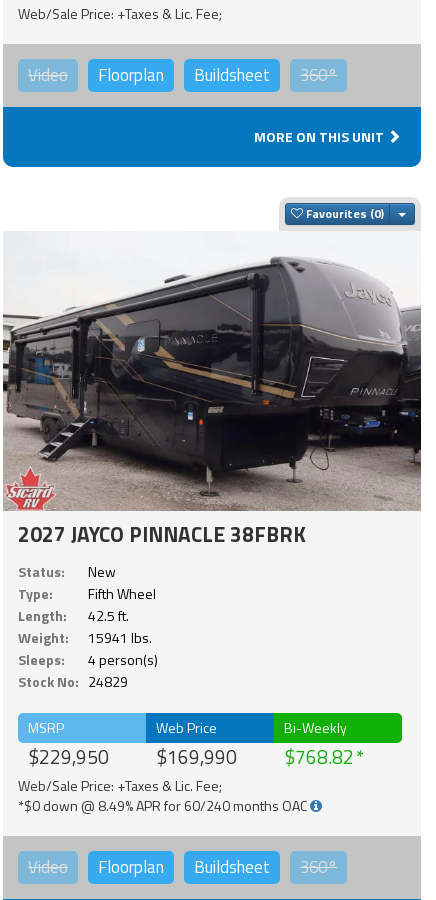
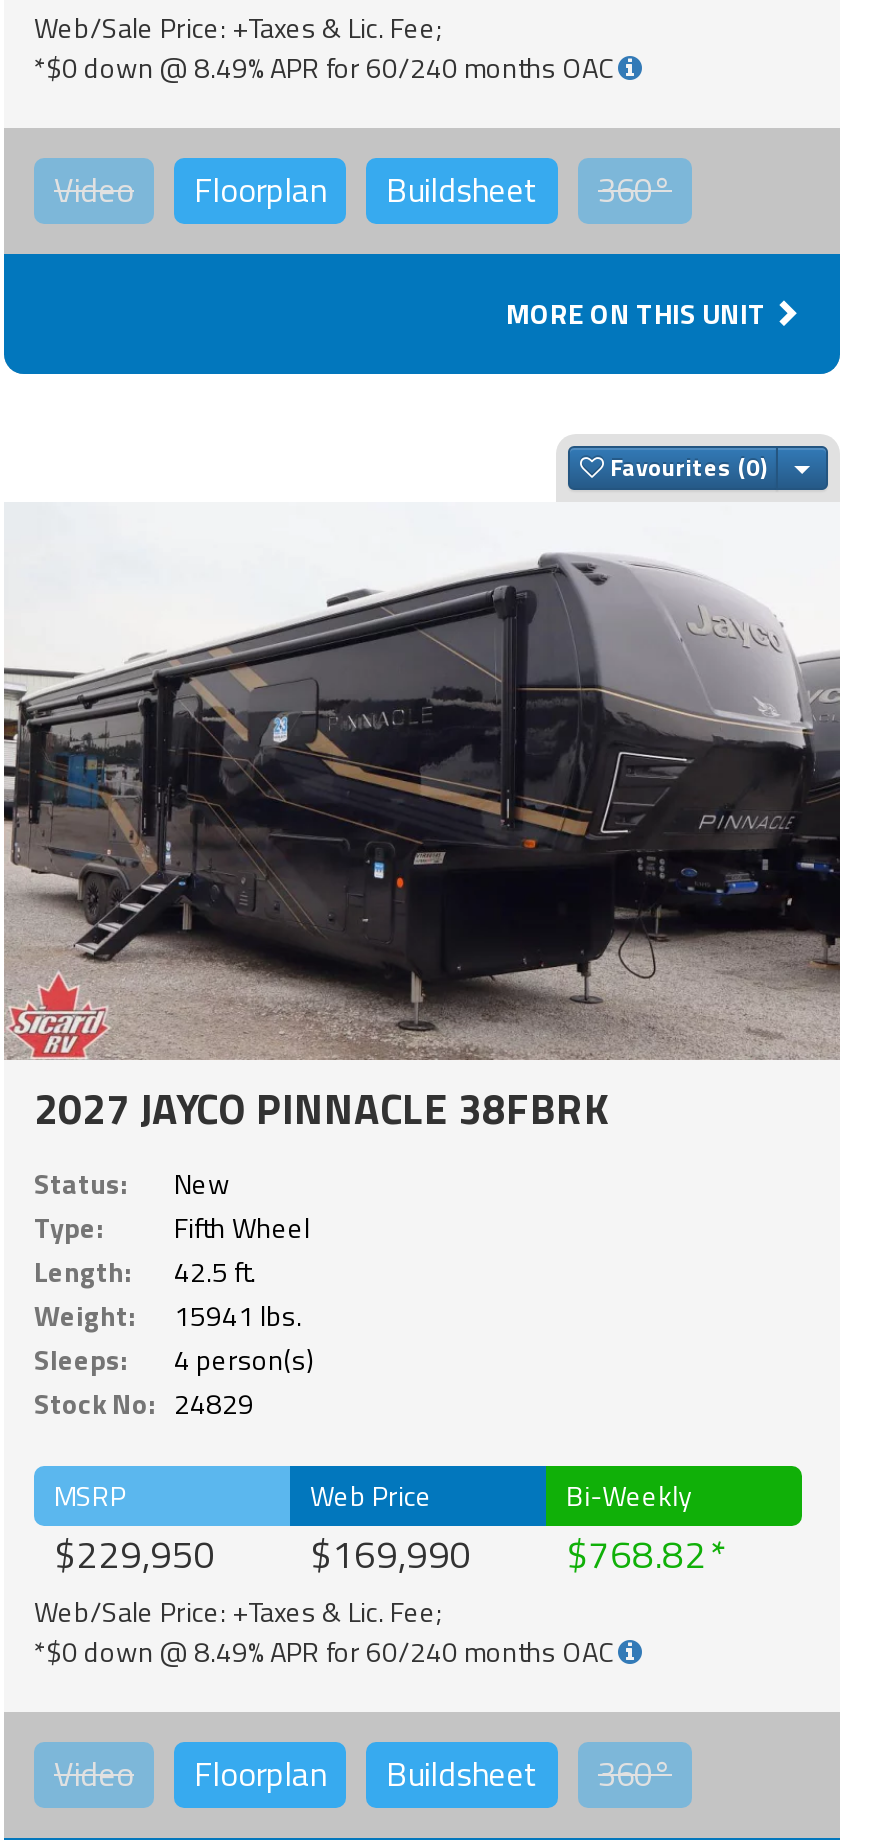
+ *$0 down @ 8.49% APR for 60/240 months OAC
